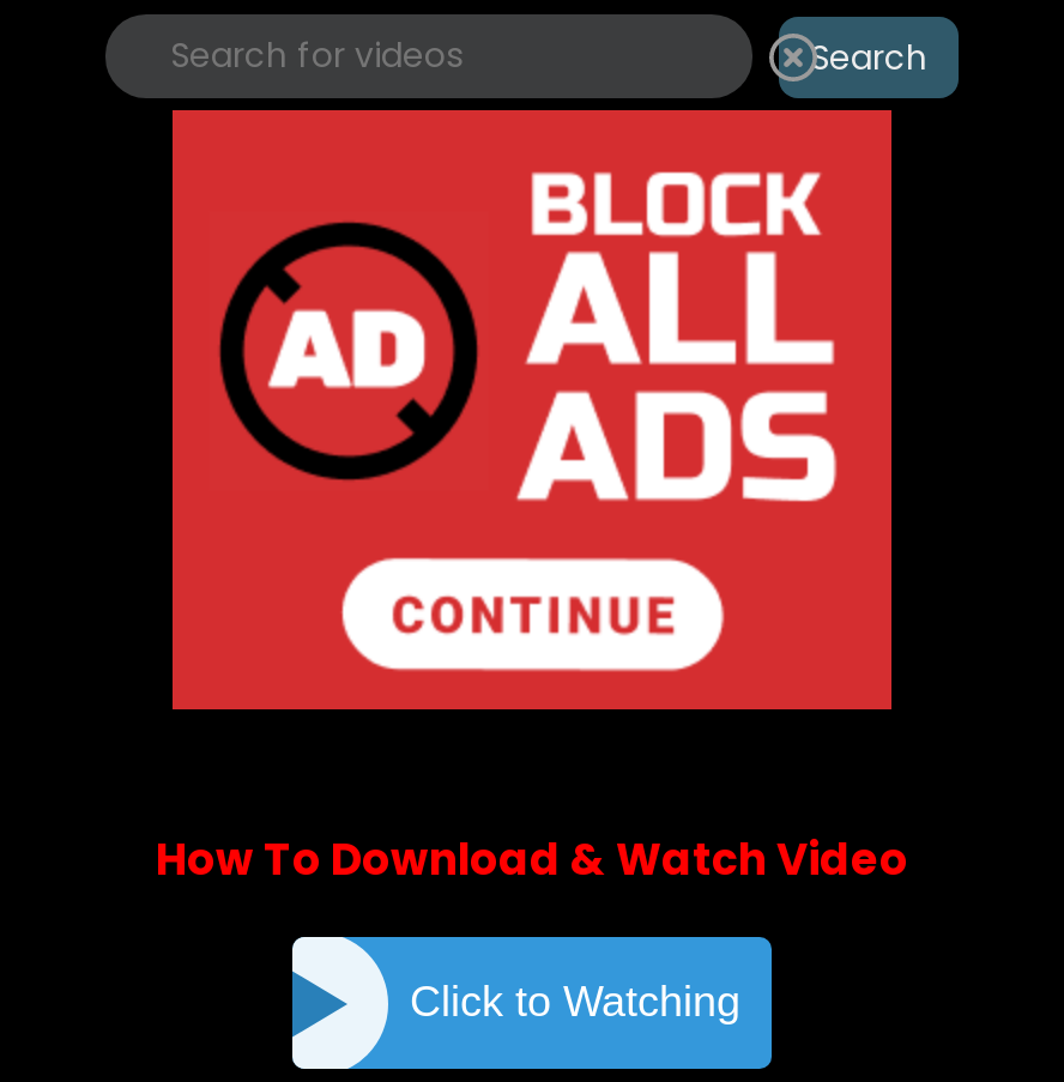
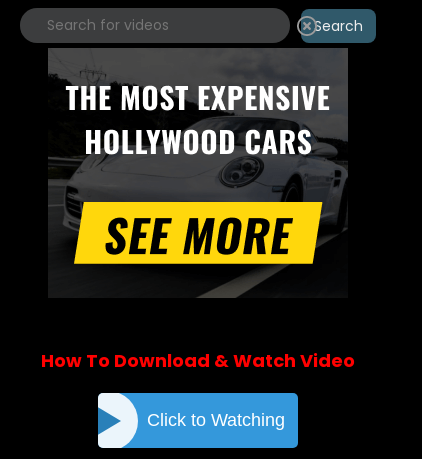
- [image]
+ [image]
